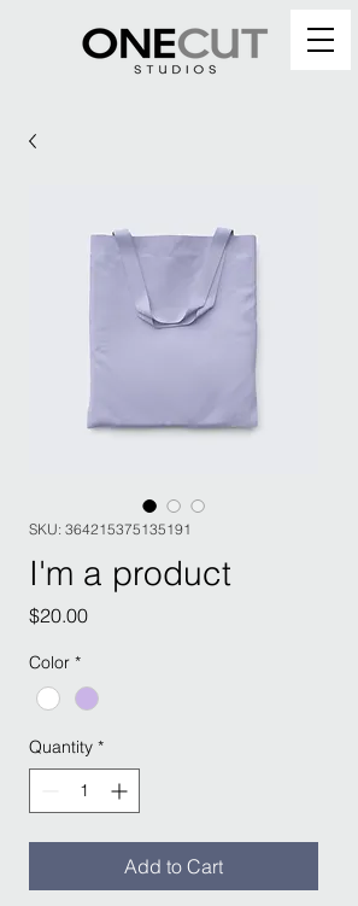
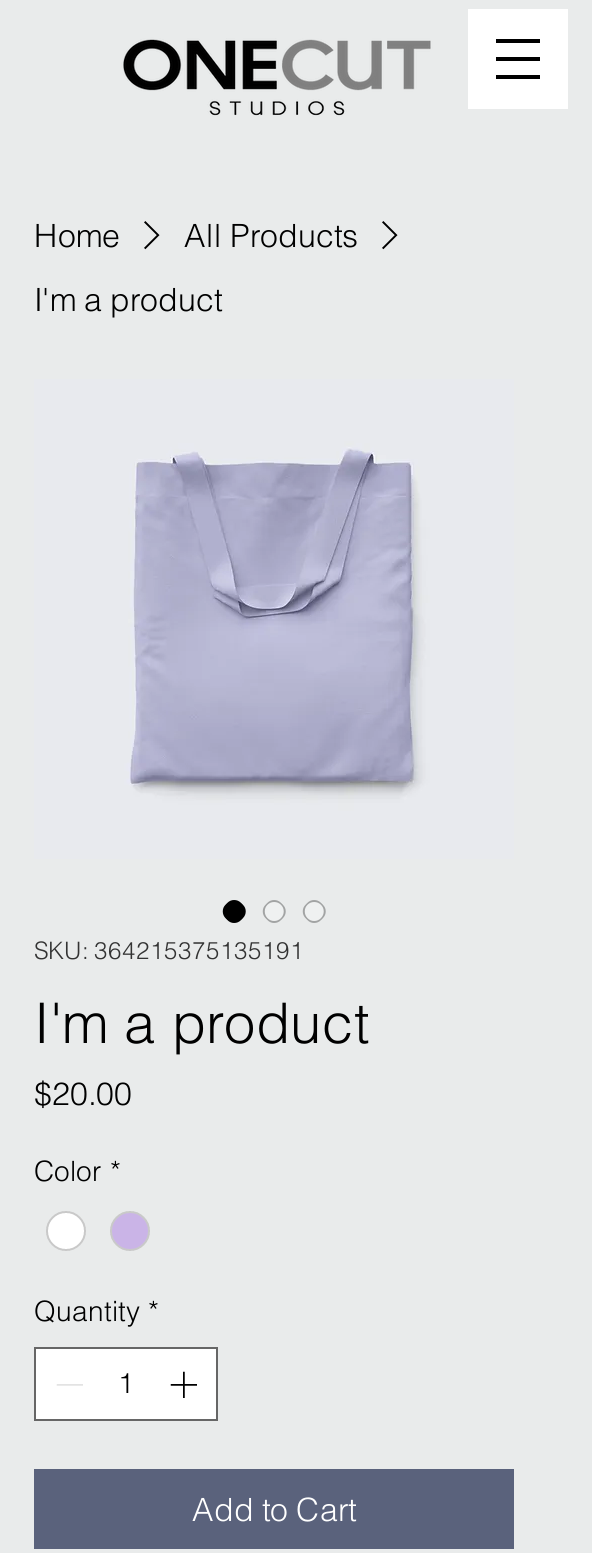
+ Home
+ All Products
+ I'm a product
